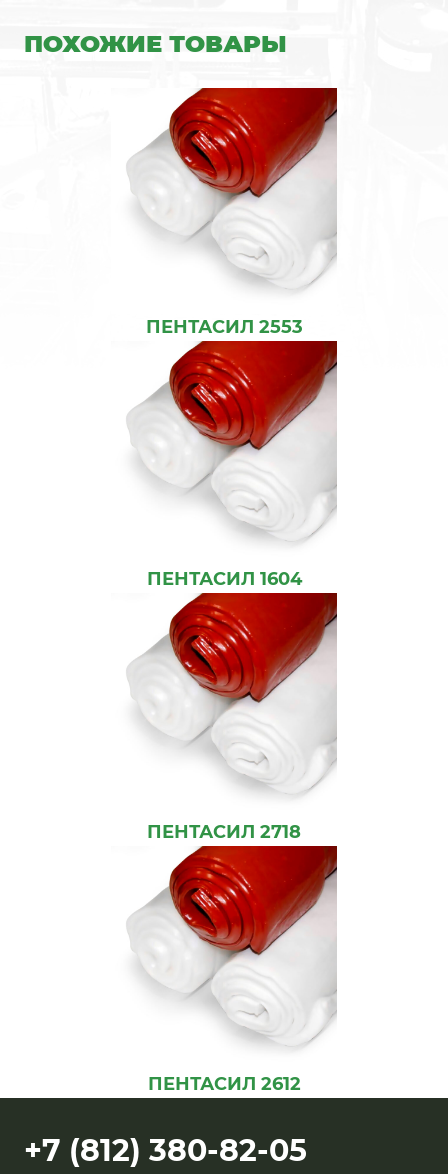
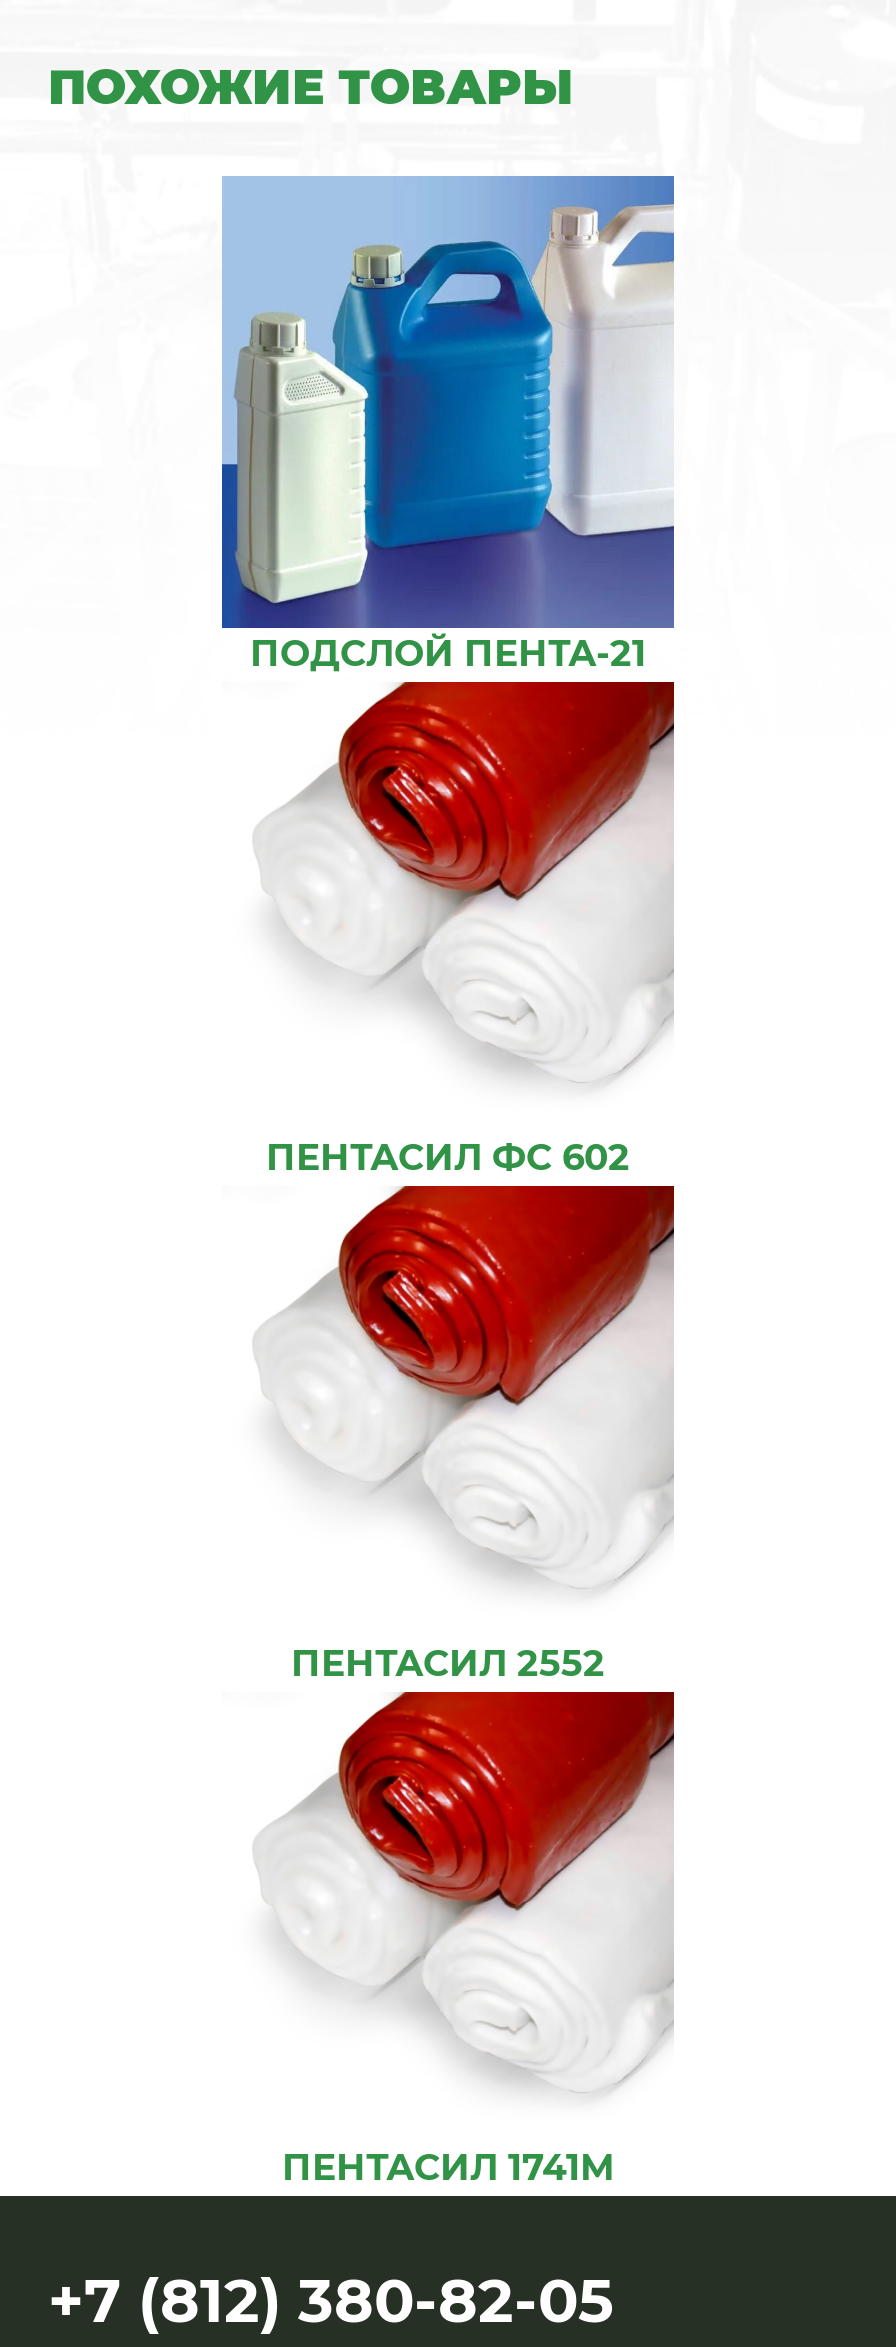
- [image]
- ПЕНТАСИЛ 2553
+ [image]
+ ПОДСЛОЙ ПЕНТА-21

- ПЕНТАСИЛ 1604
+ ПЕНТАСИЛ ФС 602

- ПЕНТАСИЛ 2718
+ ПЕНТАСИЛ 2552

- ПЕНТАСИЛ 2612
+ ПЕНТАСИЛ 1741М
